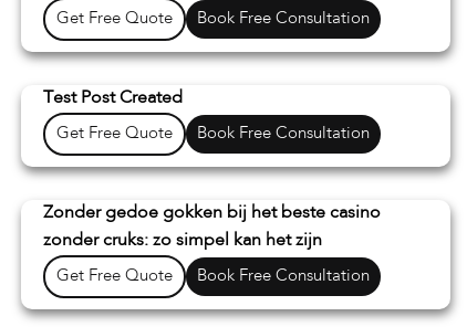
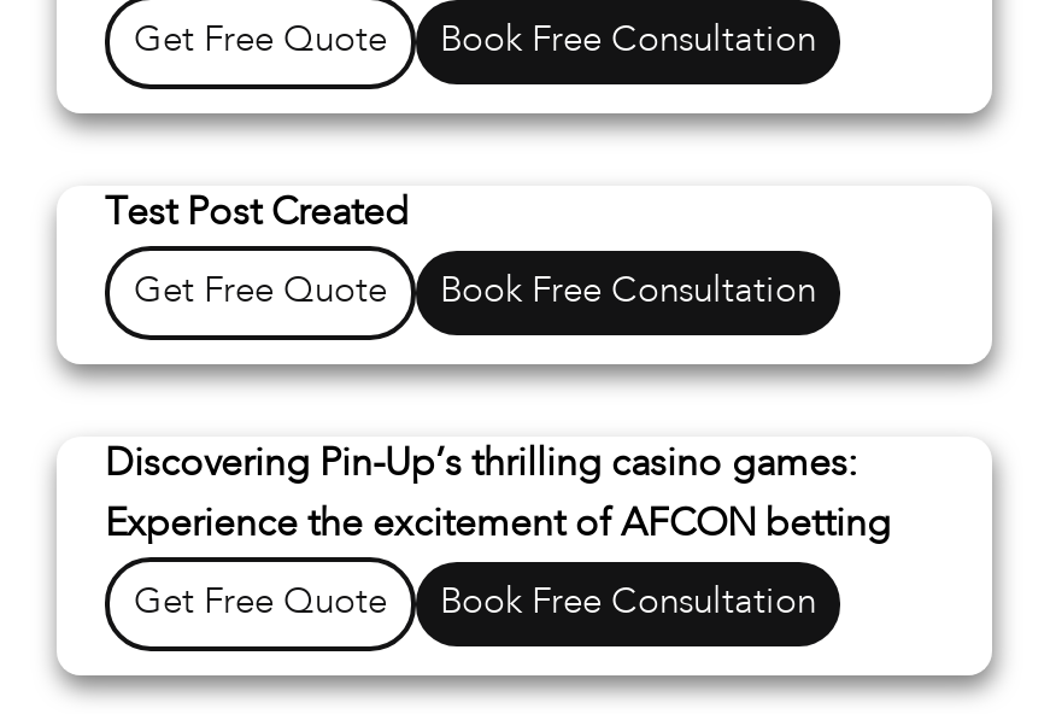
- Zonder gedoe gokken bij het beste casino
+ Discovering Pin-Up’s thrilling casino games:

- zonder cruks: zo simpel kan het zijn
+ Experience the excitement of AFCON betting
